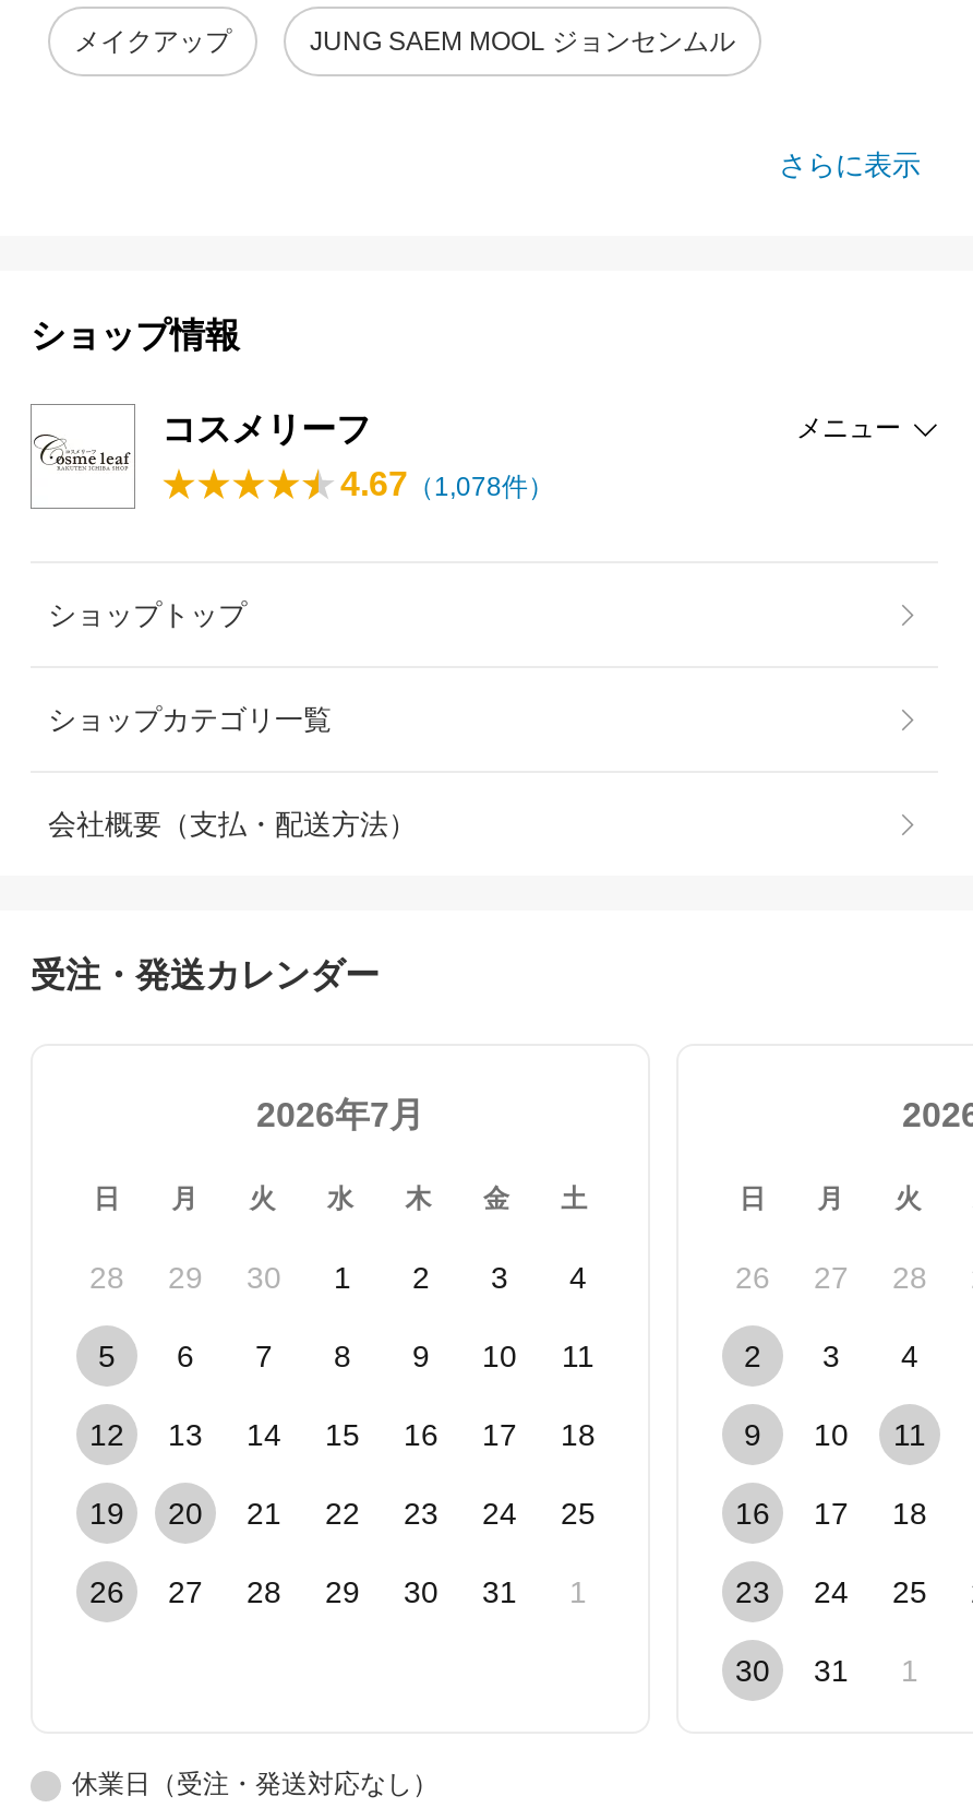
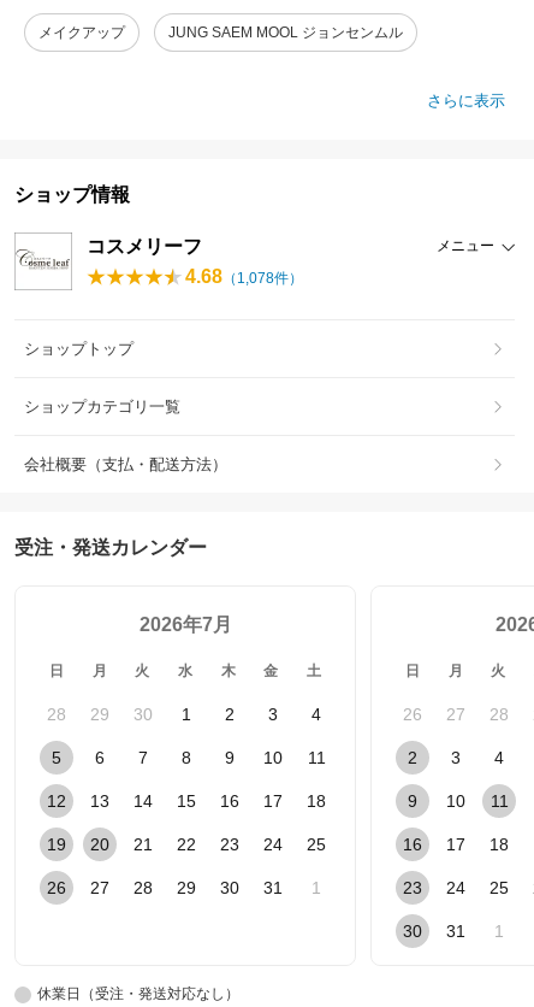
- 4.67（1,078件）
+ 4.68（1,078件）
